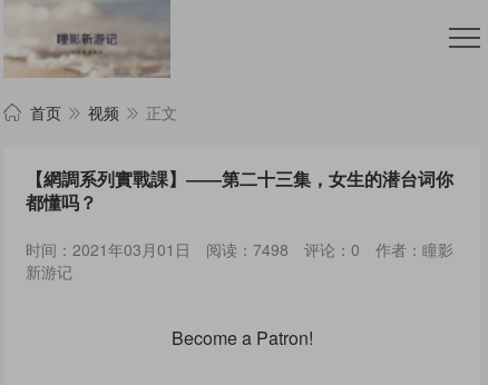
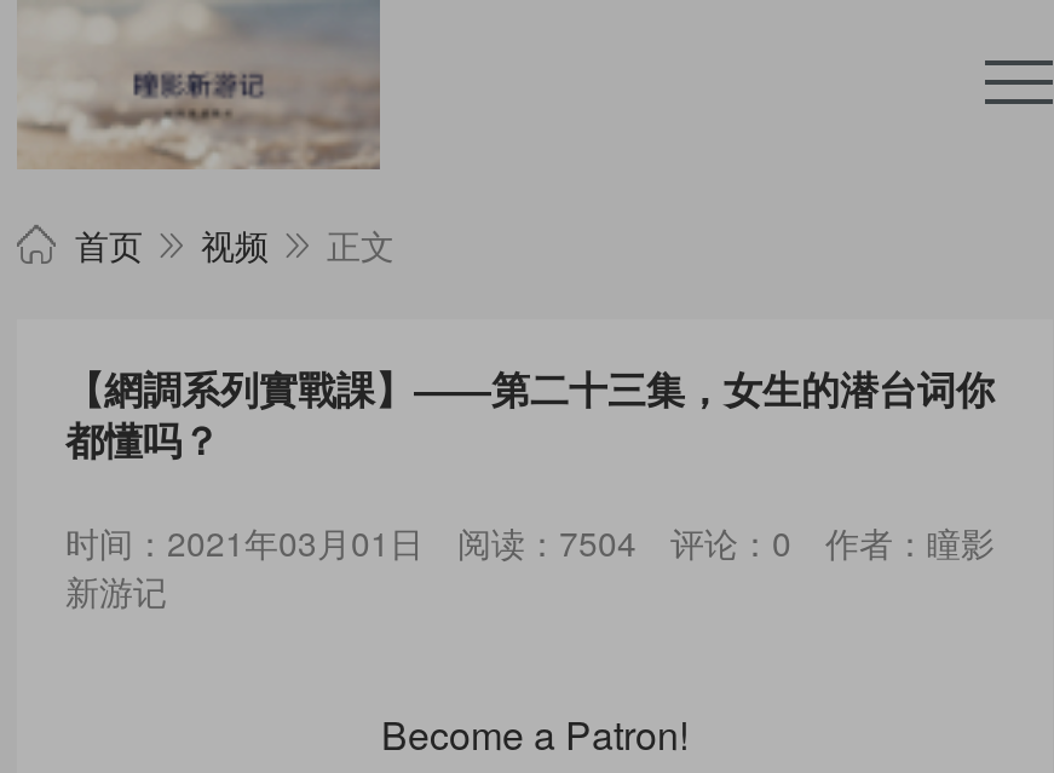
- 时间：2021年03月01日 阅读：7498 评论：0 作者：瞳影
+ 时间：2021年03月01日 阅读：7504 评论：0 作者：瞳影
